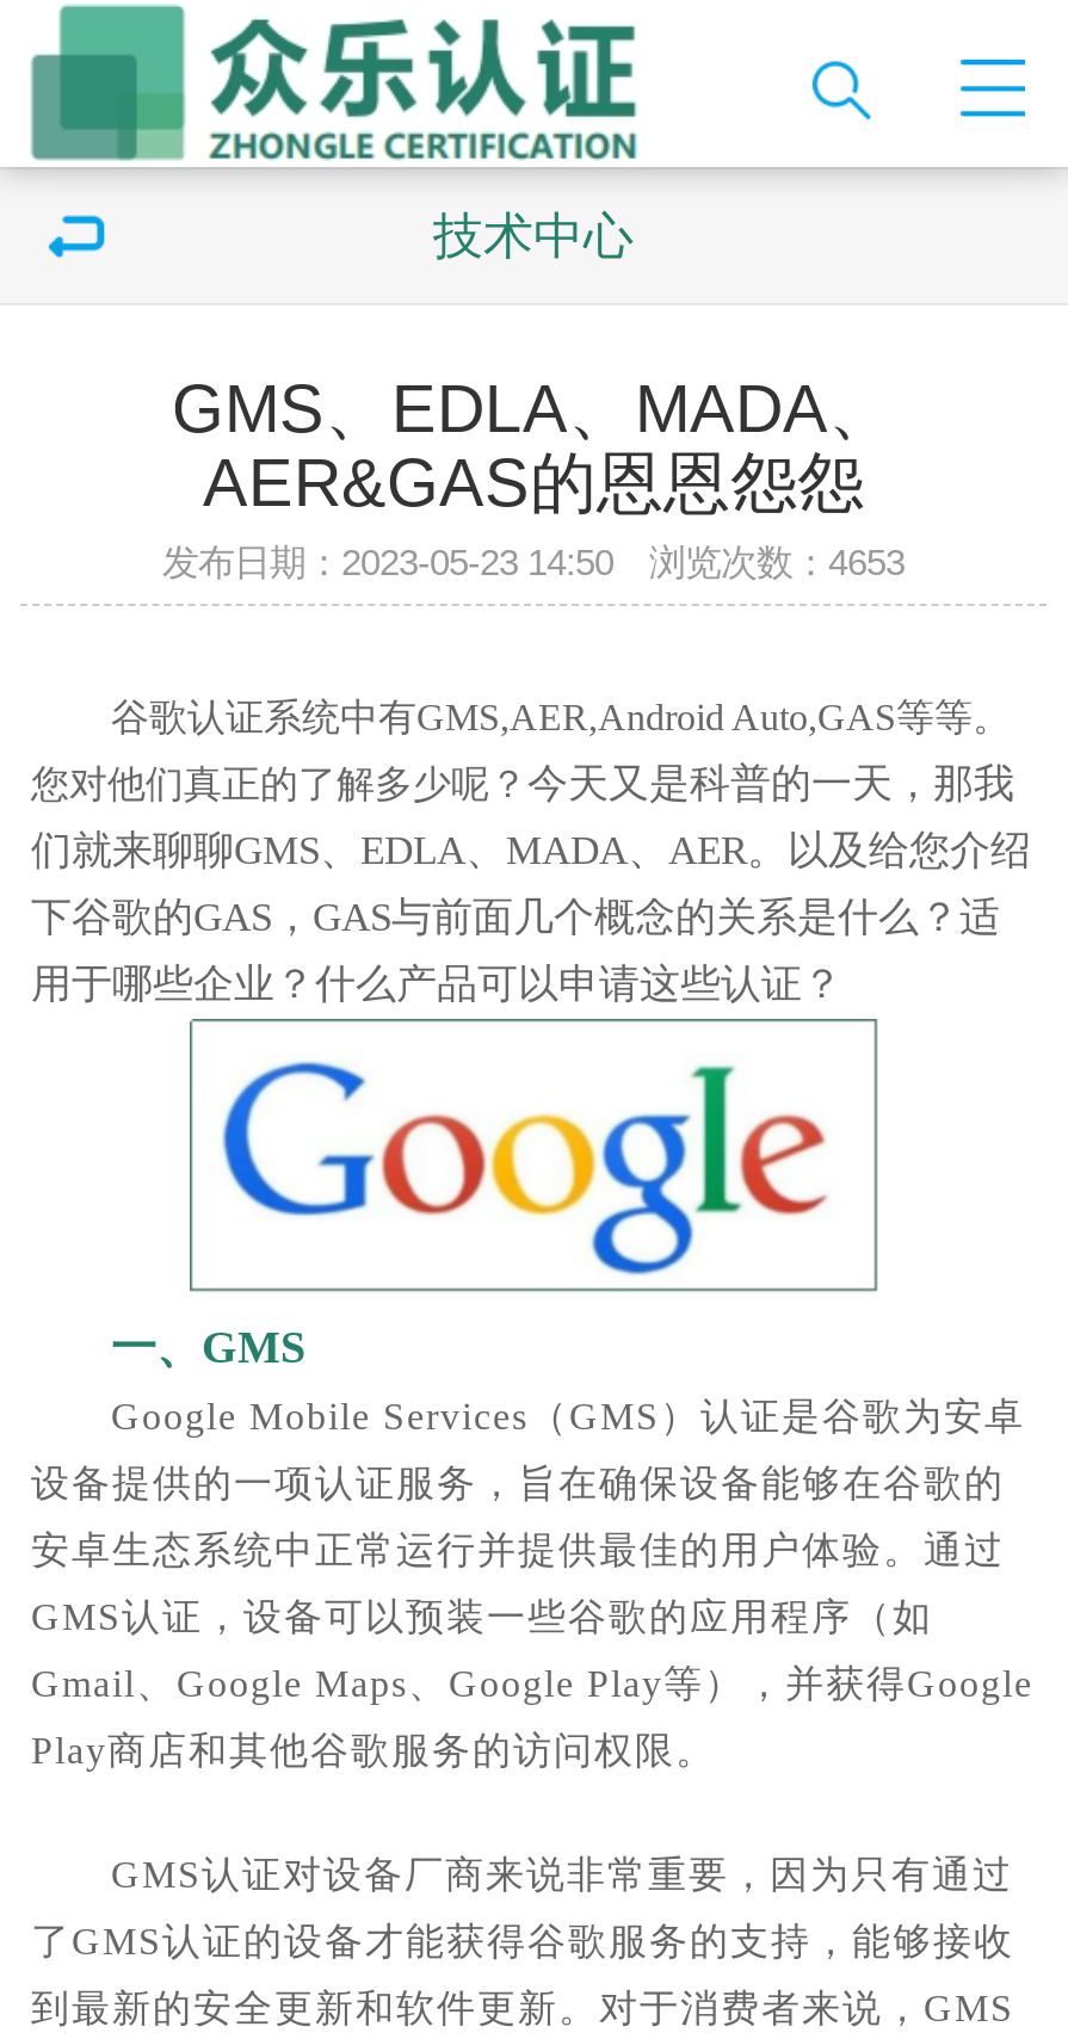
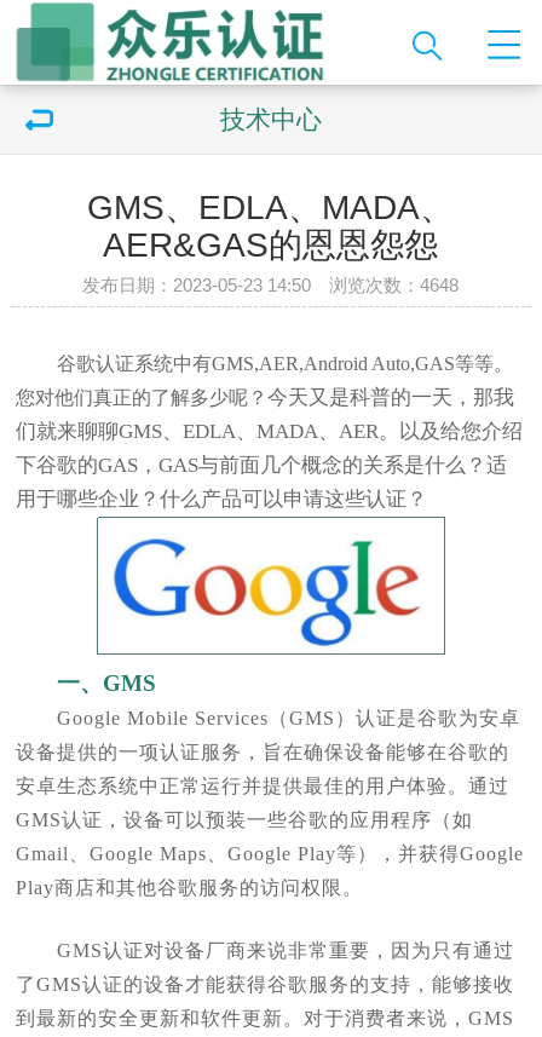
- 发布日期：2023-05-23 14:50 浏览次数：4653
+ 发布日期：2023-05-23 14:50 浏览次数：4648
